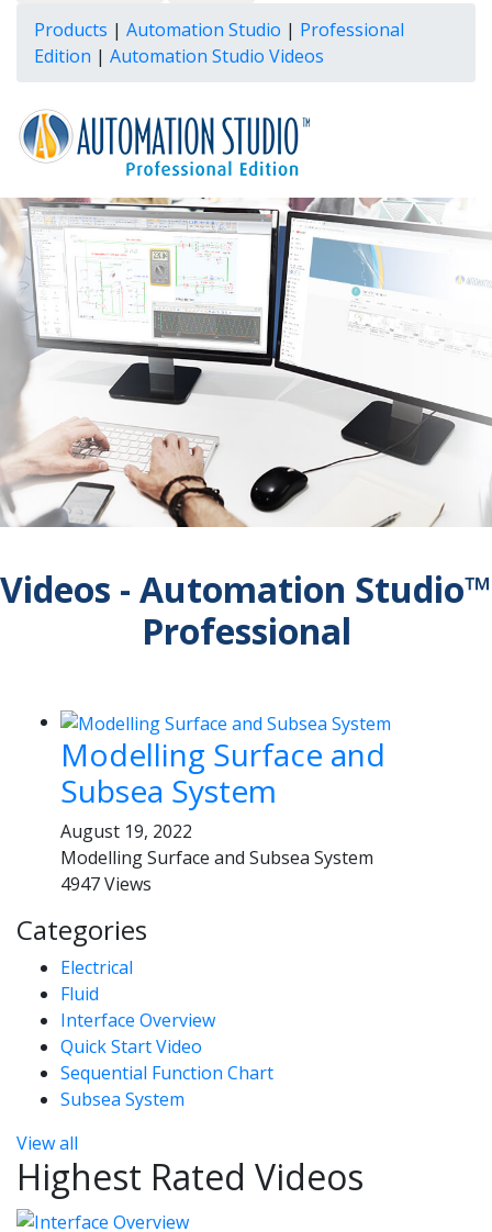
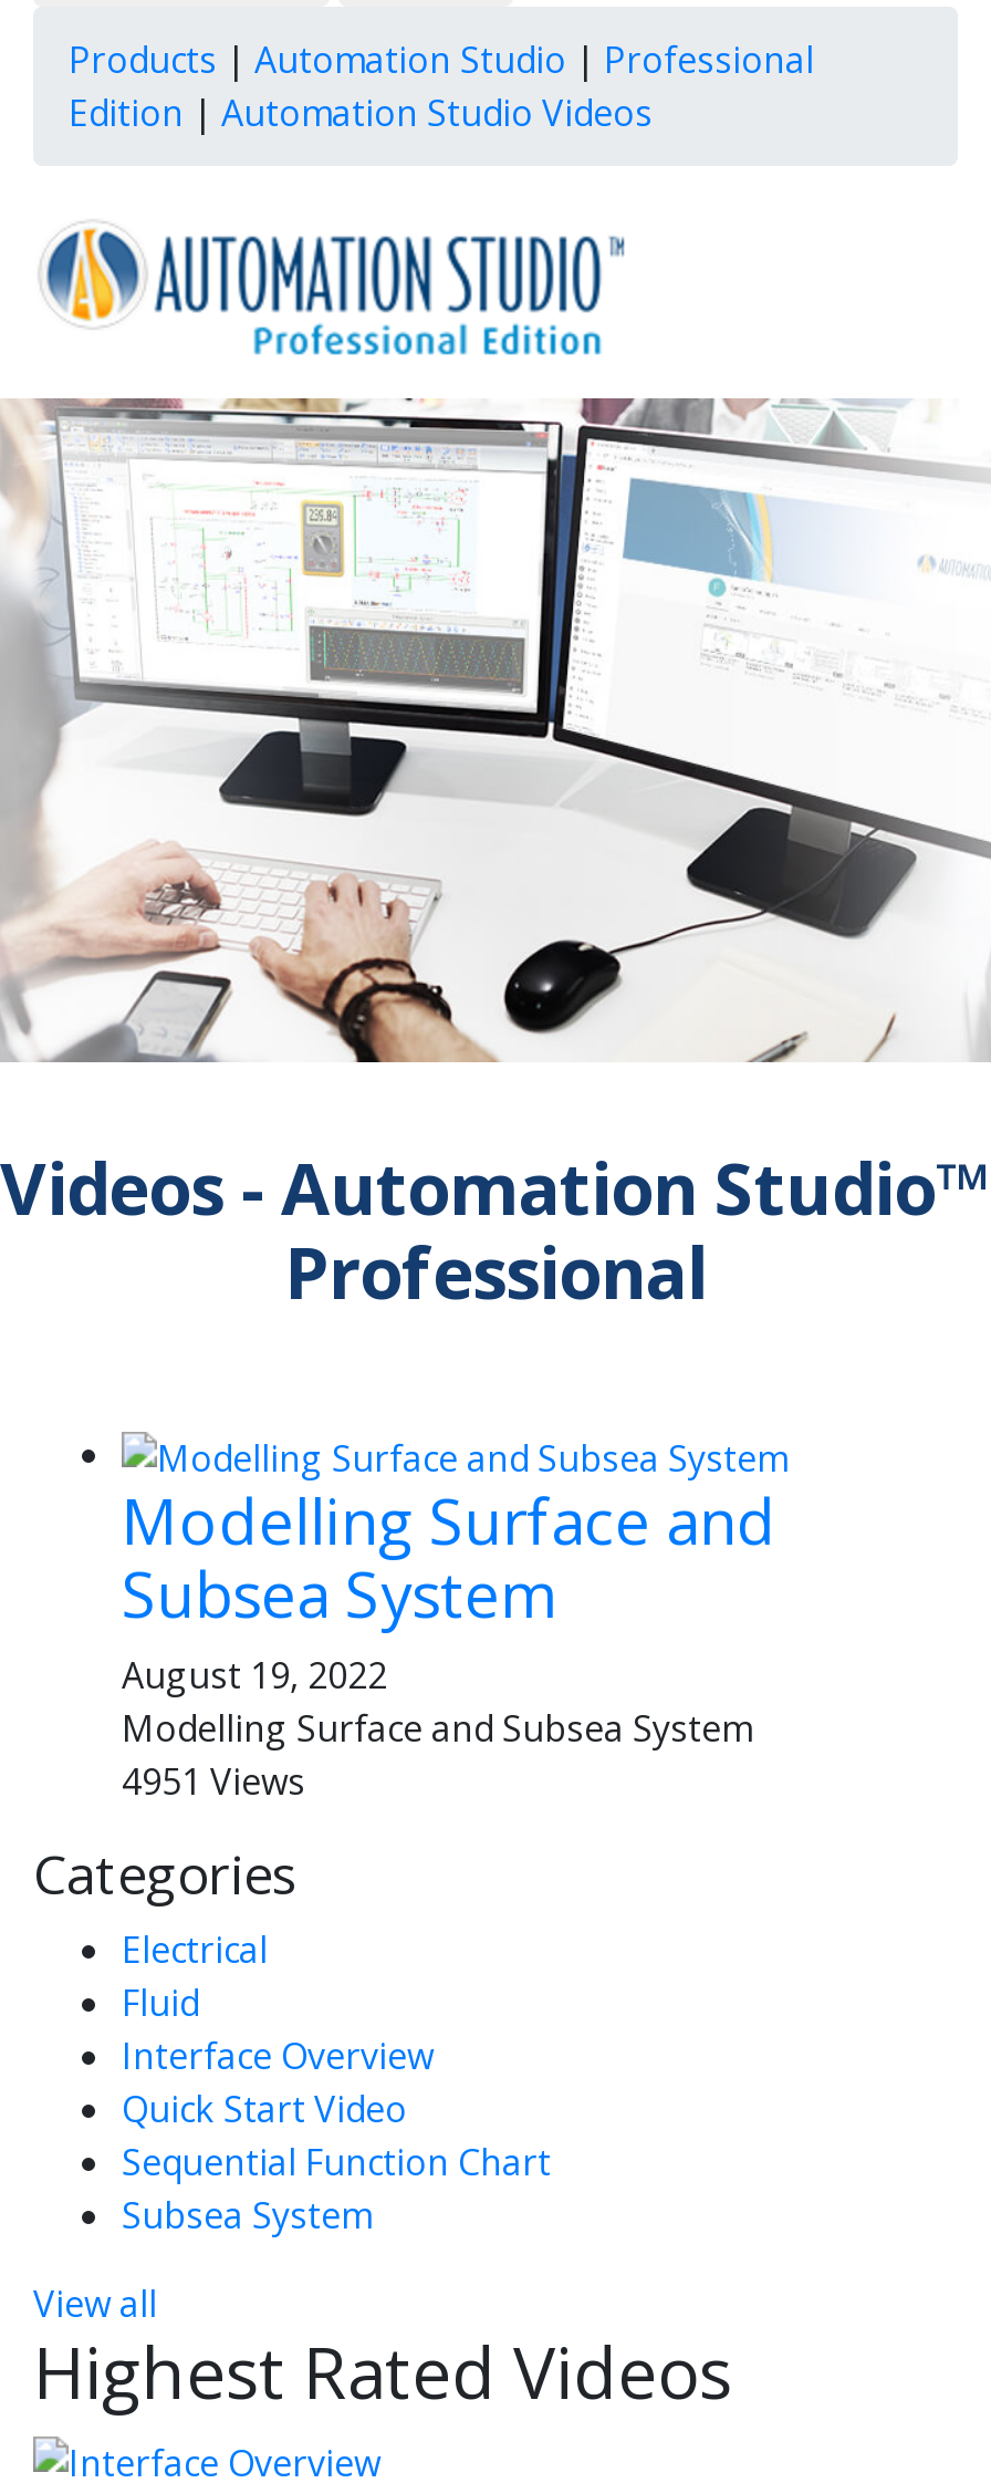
- 4947 Views
+ 4951 Views
